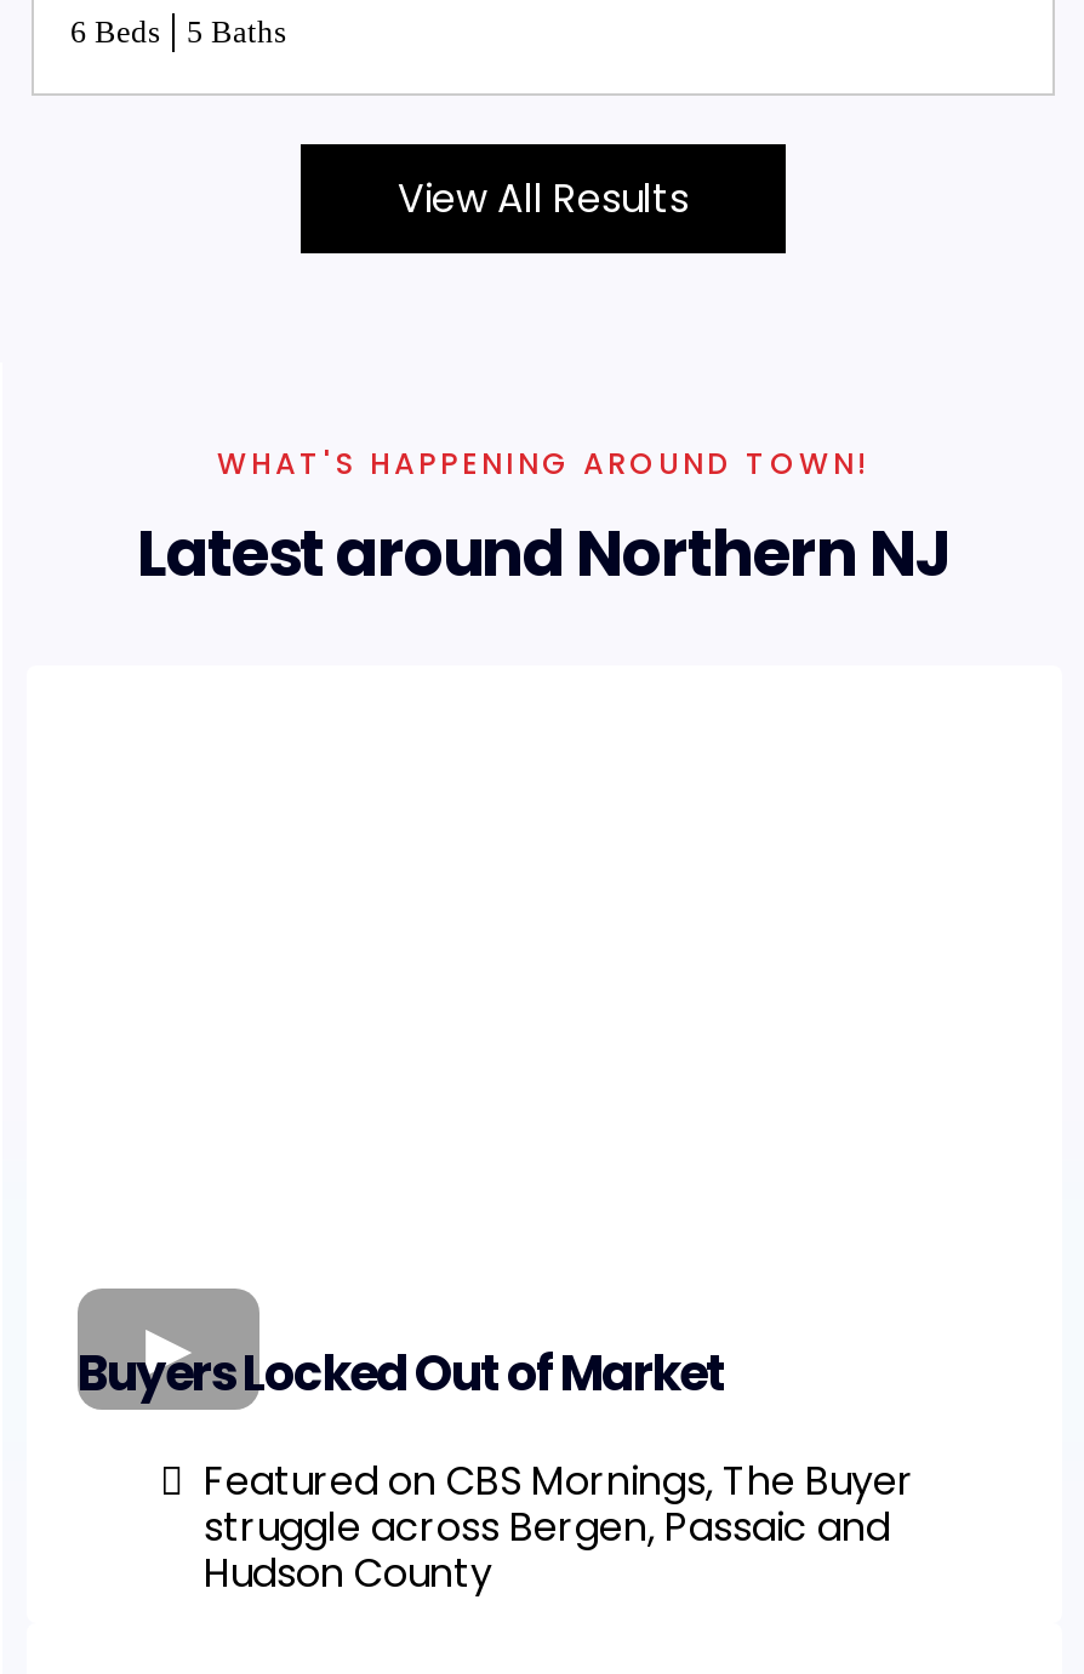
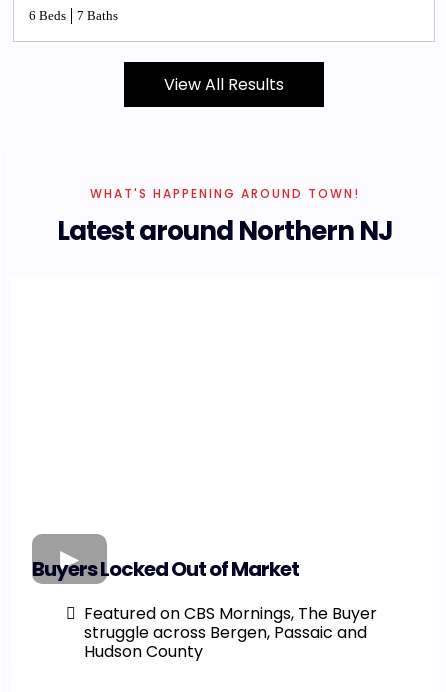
- 6 Beds 5 Baths
+ 6 Beds 7 Baths
